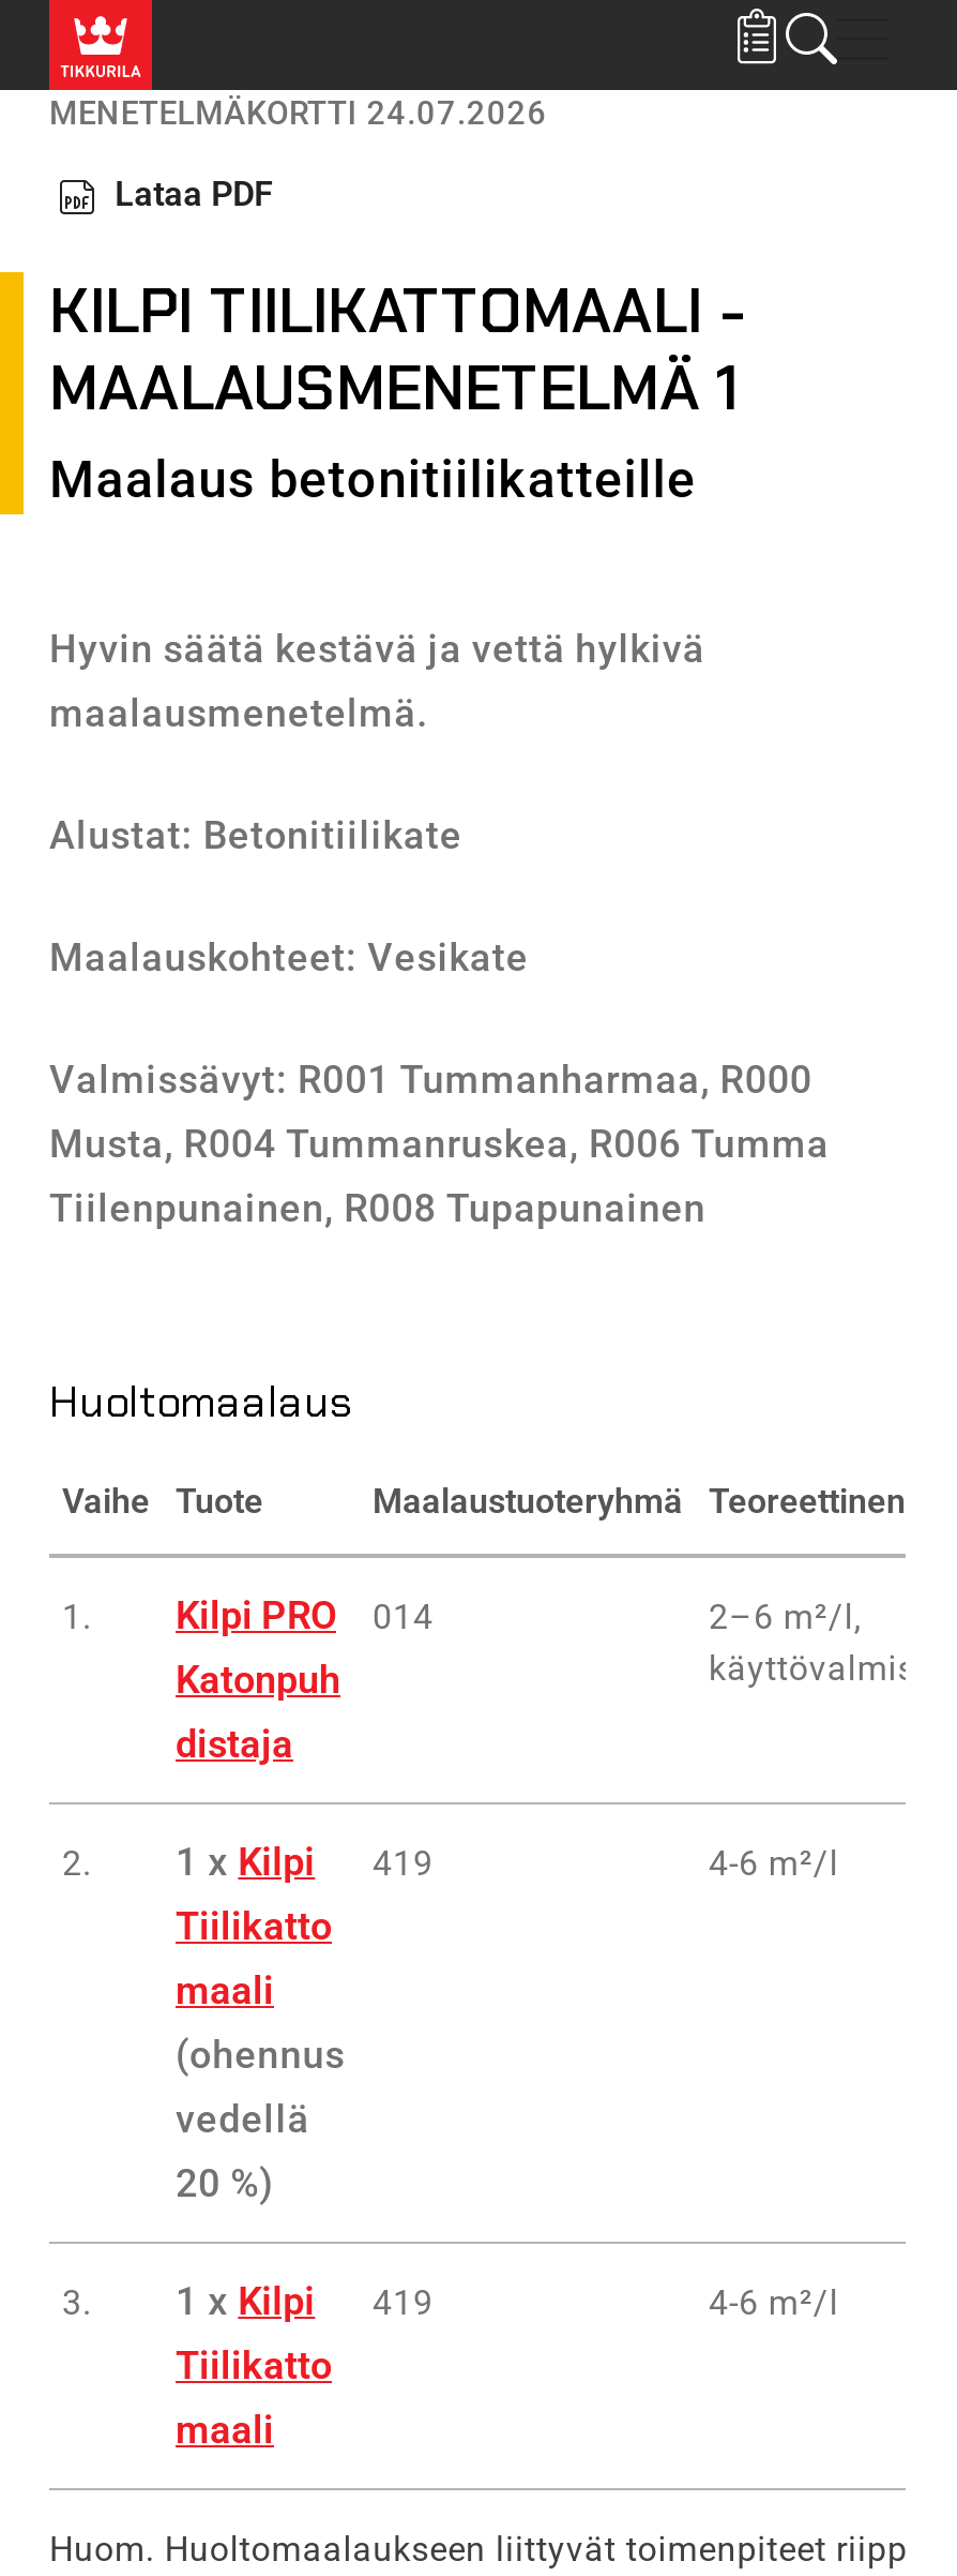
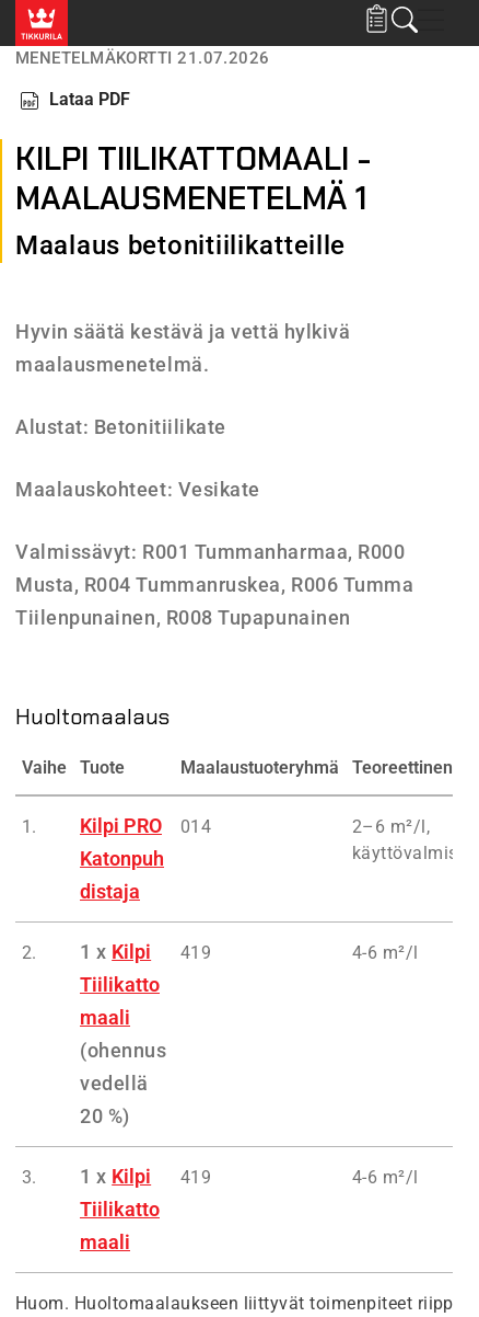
- MENETELMÄKORTTI 24.07.2026
+ MENETELMÄKORTTI 21.07.2026
